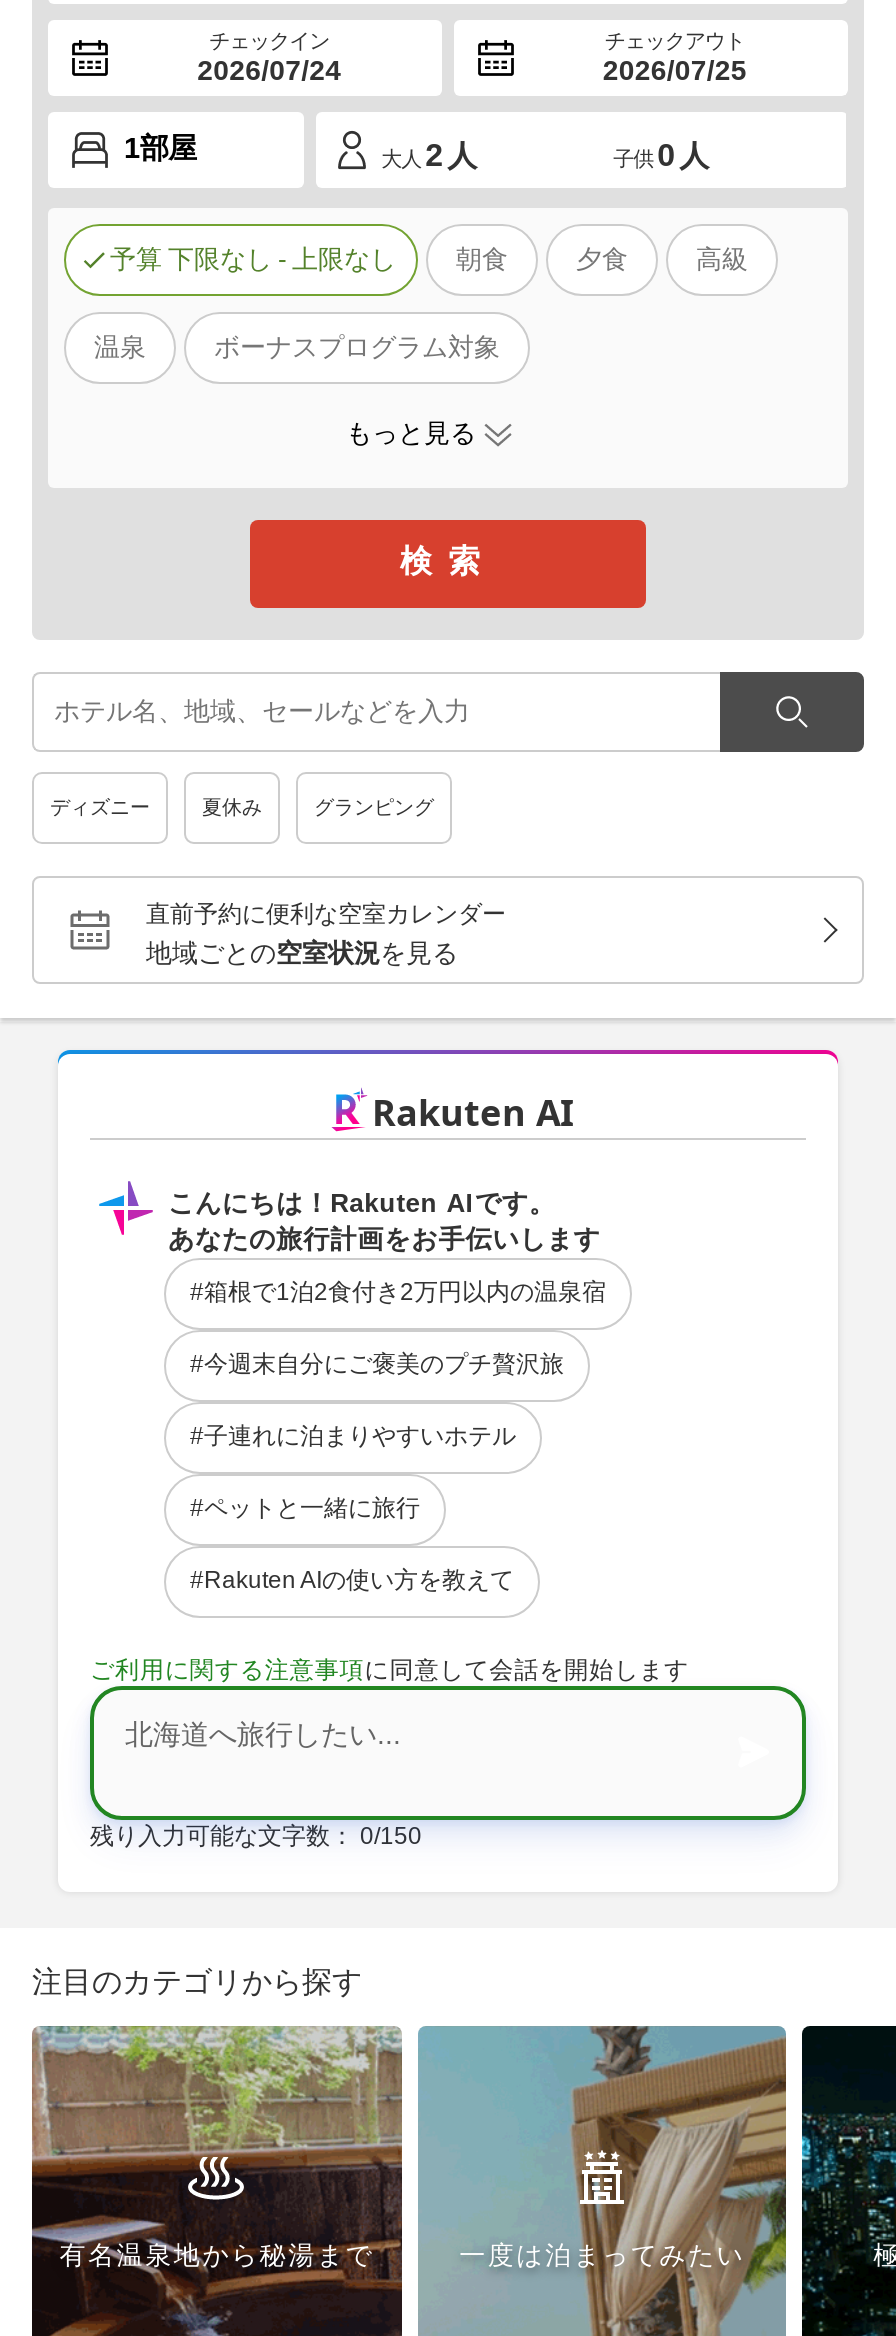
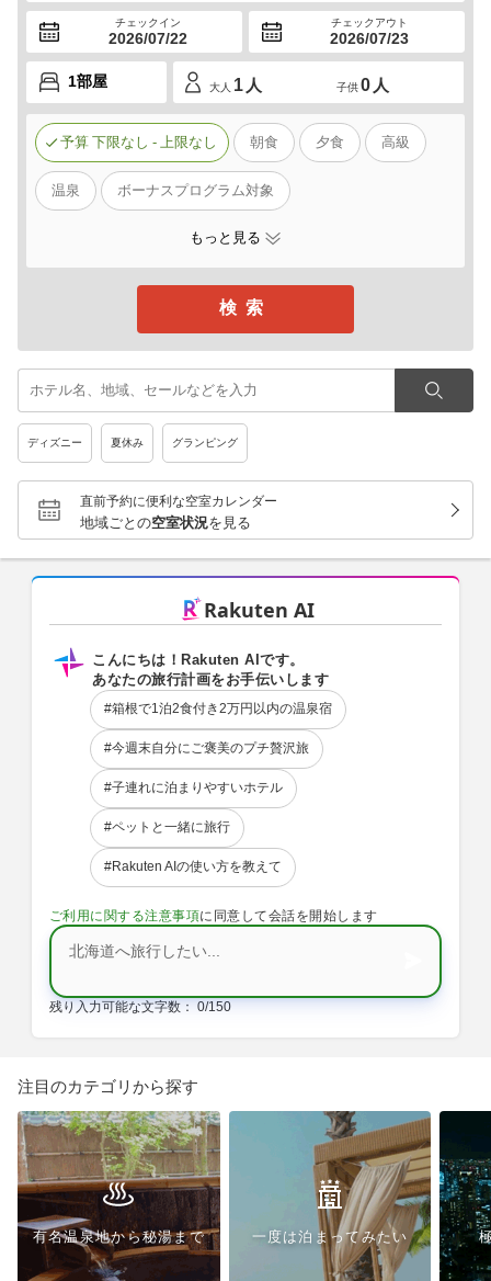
- 2026/07/24
+ 2026/07/22

- 2026/07/25
+ 2026/07/23

- 大人 2 人
+ 大人 1 人
